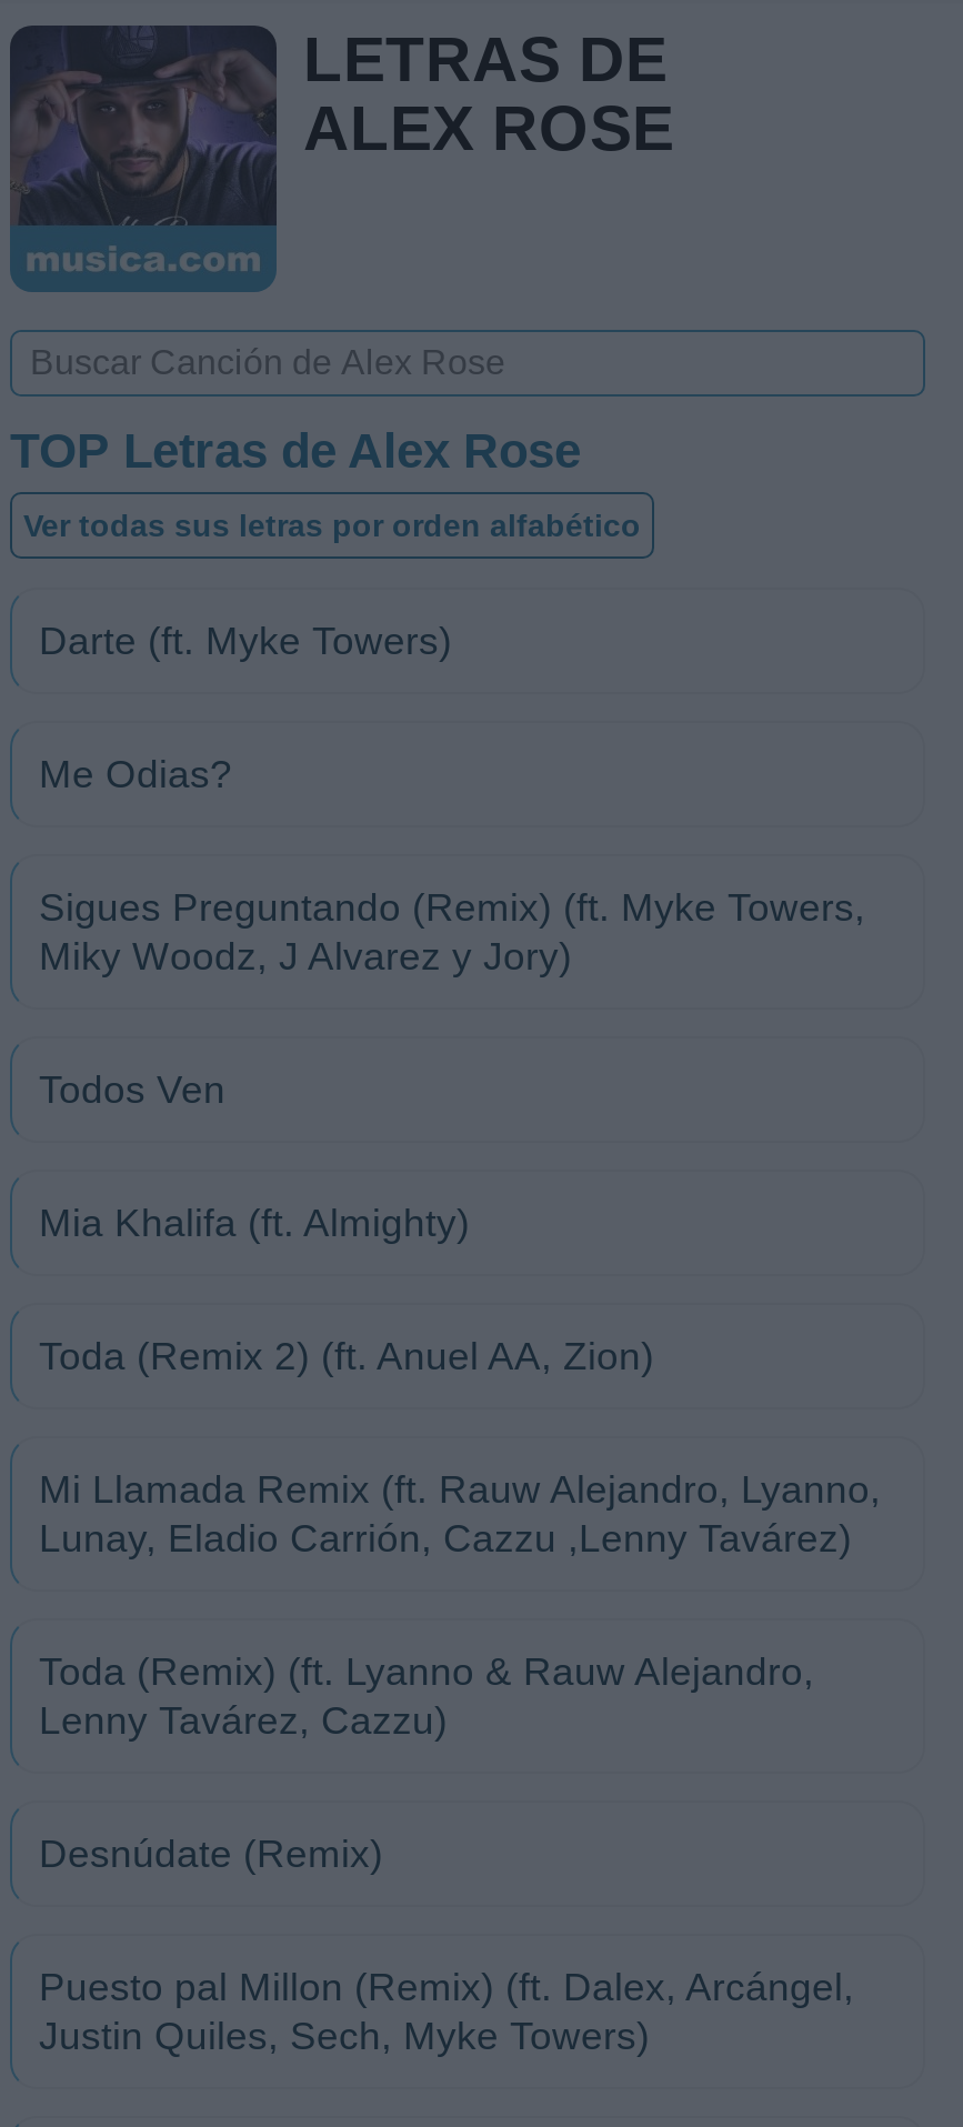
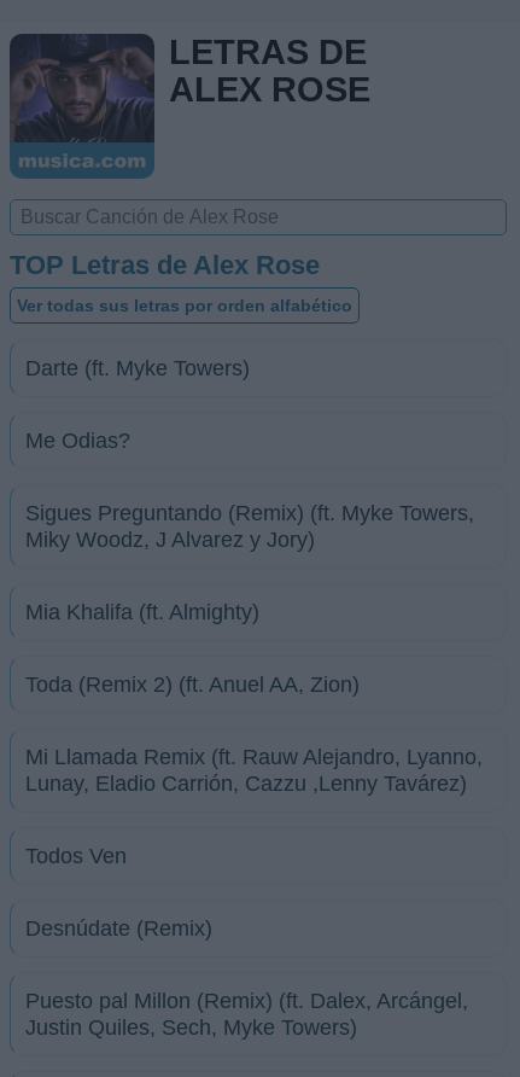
moved down: Todos Ven

- Toda (Remix) (ft. Lyanno & Rauw Alejandro,
- Lenny Tavárez, Cazzu)
